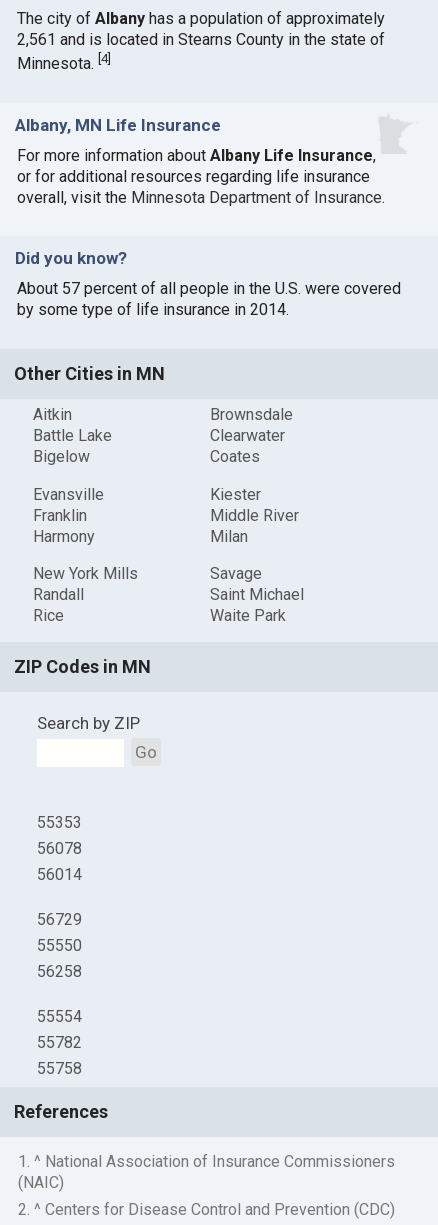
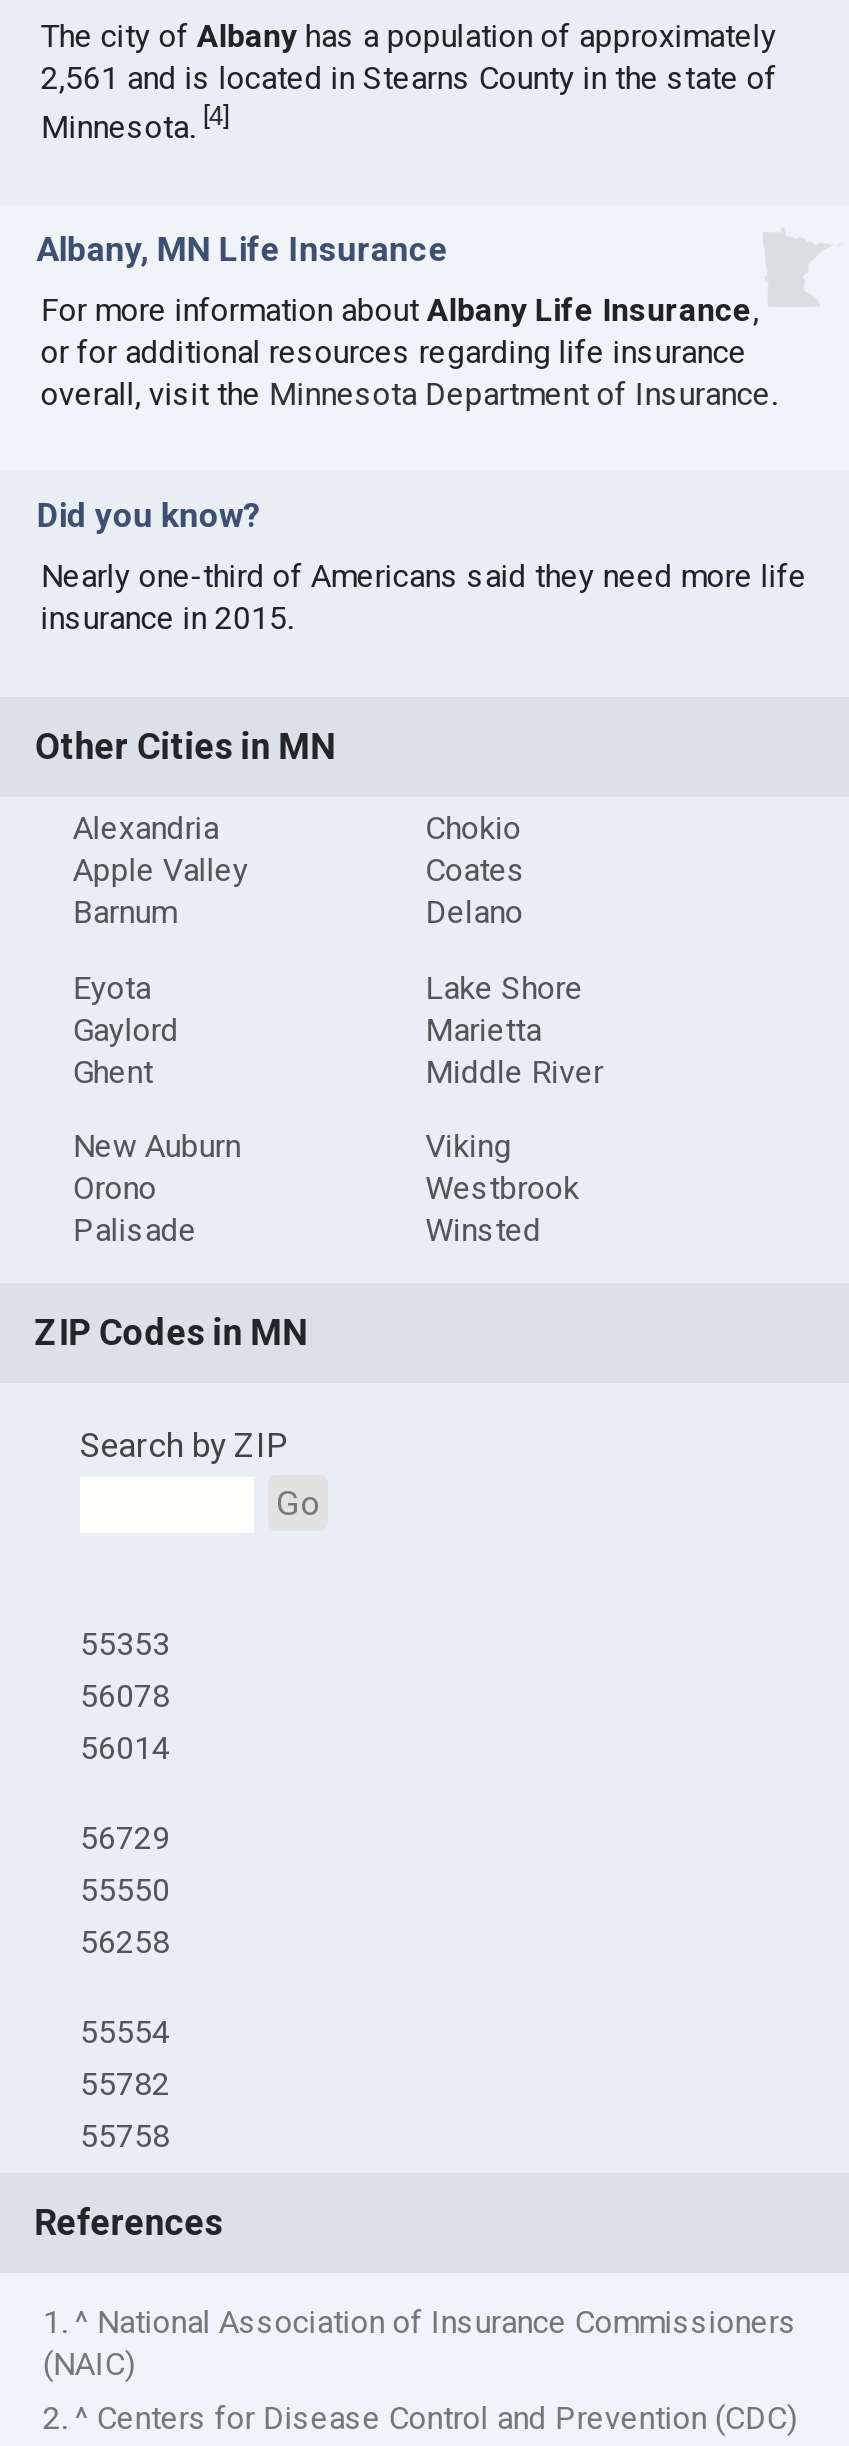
- About 57 percent of all people in the U.S. were covered
- by some type of life insurance in 2014.
+ Nearly one-third of Americans said they need more life
+ insurance in 2015.

- Aitkin
- Battle Lake
- Bigelow
+ Alexandria
+ Apple Valley
+ Barnum

- Brownsdale
- Clearwater
+ Chokio

moved up: Coates

- Evansville
- Franklin
- Harmony
+ Delano
+ Eyota
+ Gaylord
+ Ghent

- Kiester
+ Lake Shore
+ Marietta

moved down: Middle River

- Milan
- New York Mills
- Randall
- Rice
+ New Auburn
+ Orono
+ Palisade

- Savage
- Saint Michael
- Waite Park
+ Viking
+ Westbrook
+ Winsted
